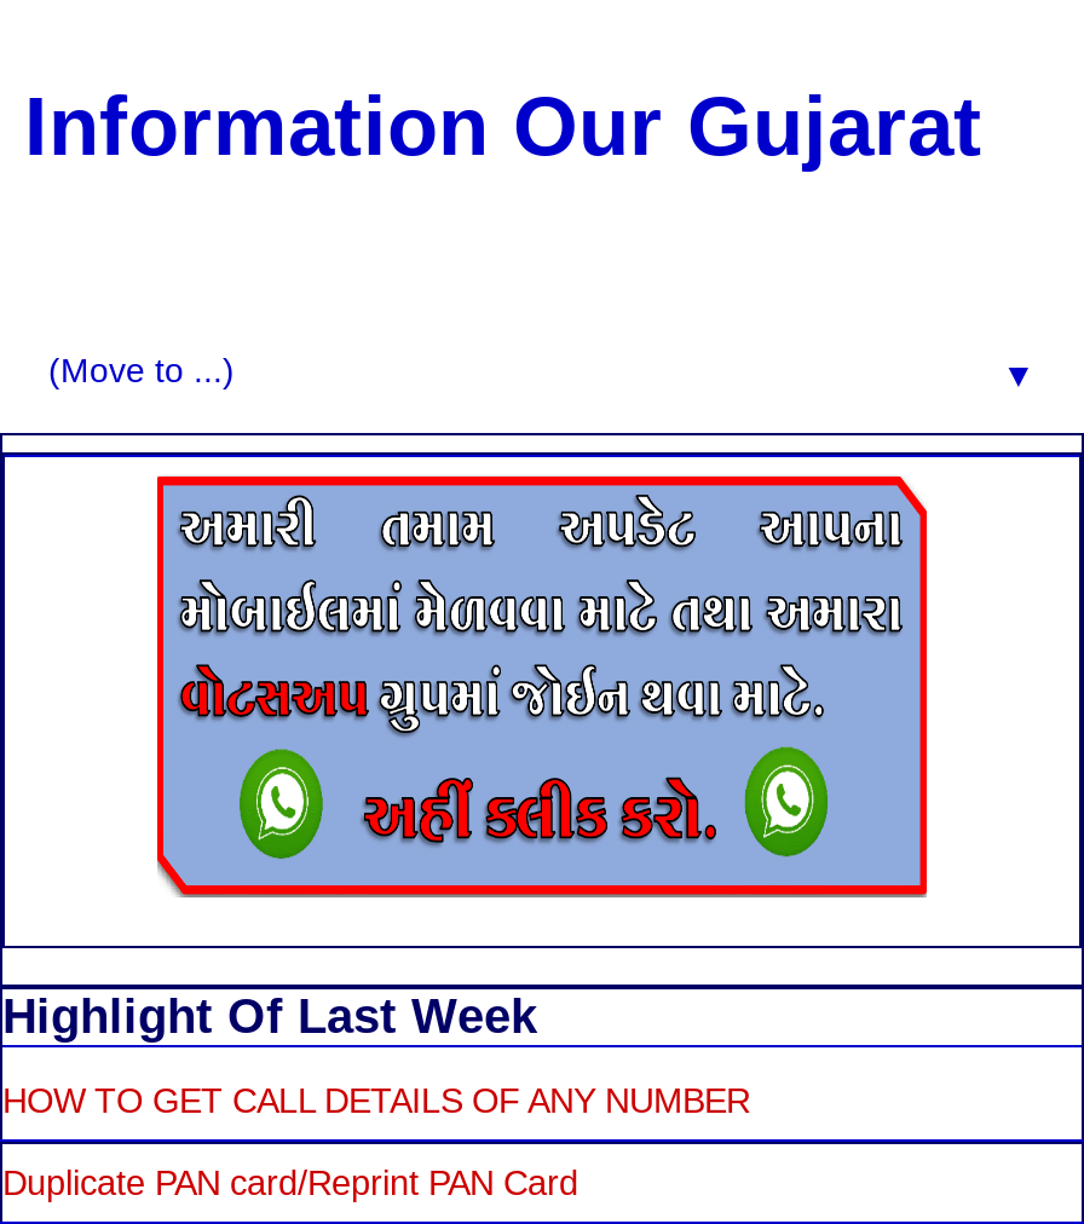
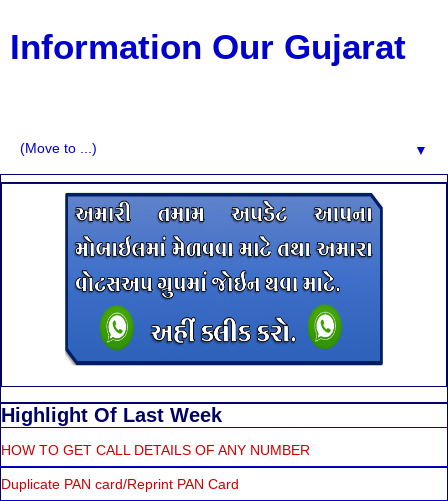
- [image]
+ [image]
